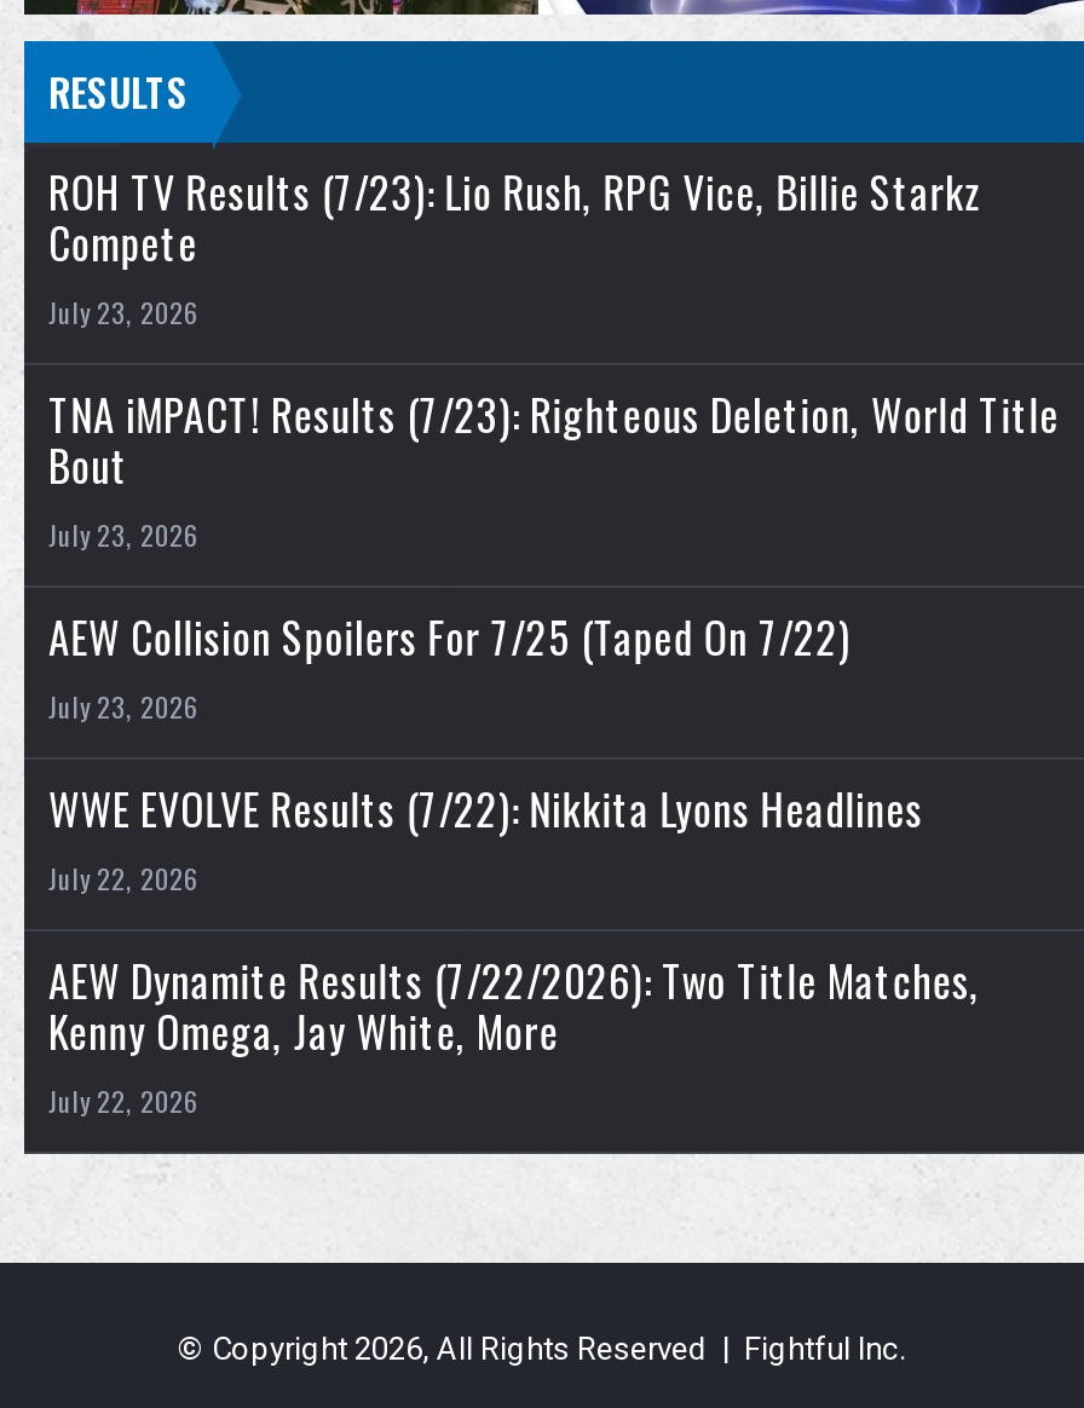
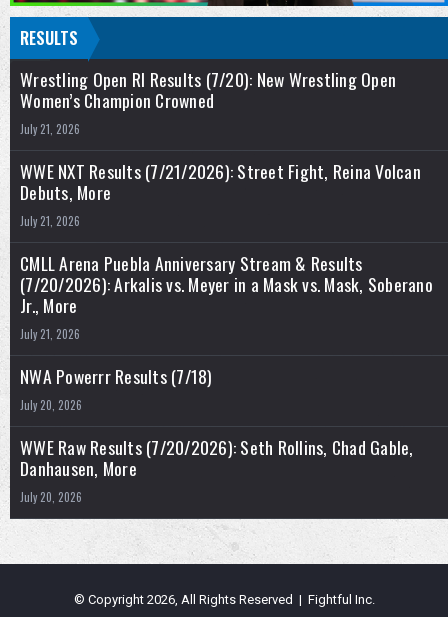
- ROH TV Results (7/23): Lio Rush, RPG Vice, Billie Starkz
- Compete
- July 23, 2026
+ Wrestling Open RI Results (7/20): New Wrestling Open
+ Women’s Champion Crowned
+ July 21, 2026

- TNA iMPACT! Results (7/23): Righteous Deletion, World Title
- Bout
- July 23, 2026
+ WWE NXT Results (7/21/2026): Street Fight, Reina Volcan
+ Debuts, More
+ July 21, 2026

- AEW Collision Spoilers For 7/25 (Taped On 7/22)
- July 23, 2026
+ CMLL Arena Puebla Anniversary Stream & Results
+ (7/20/2026): Arkalis vs. Meyer in a Mask vs. Mask, Soberano
+ Jr., More
+ July 21, 2026

- WWE EVOLVE Results (7/22): Nikkita Lyons Headlines
- July 22, 2026
+ NWA Powerrr Results (7/18)
+ July 20, 2026

- AEW Dynamite Results (7/22/2026): Two Title Matches,
- Kenny Omega, Jay White, More
- July 22, 2026
+ WWE Raw Results (7/20/2026): Seth Rollins, Chad Gable,
+ Danhausen, More
+ July 20, 2026
